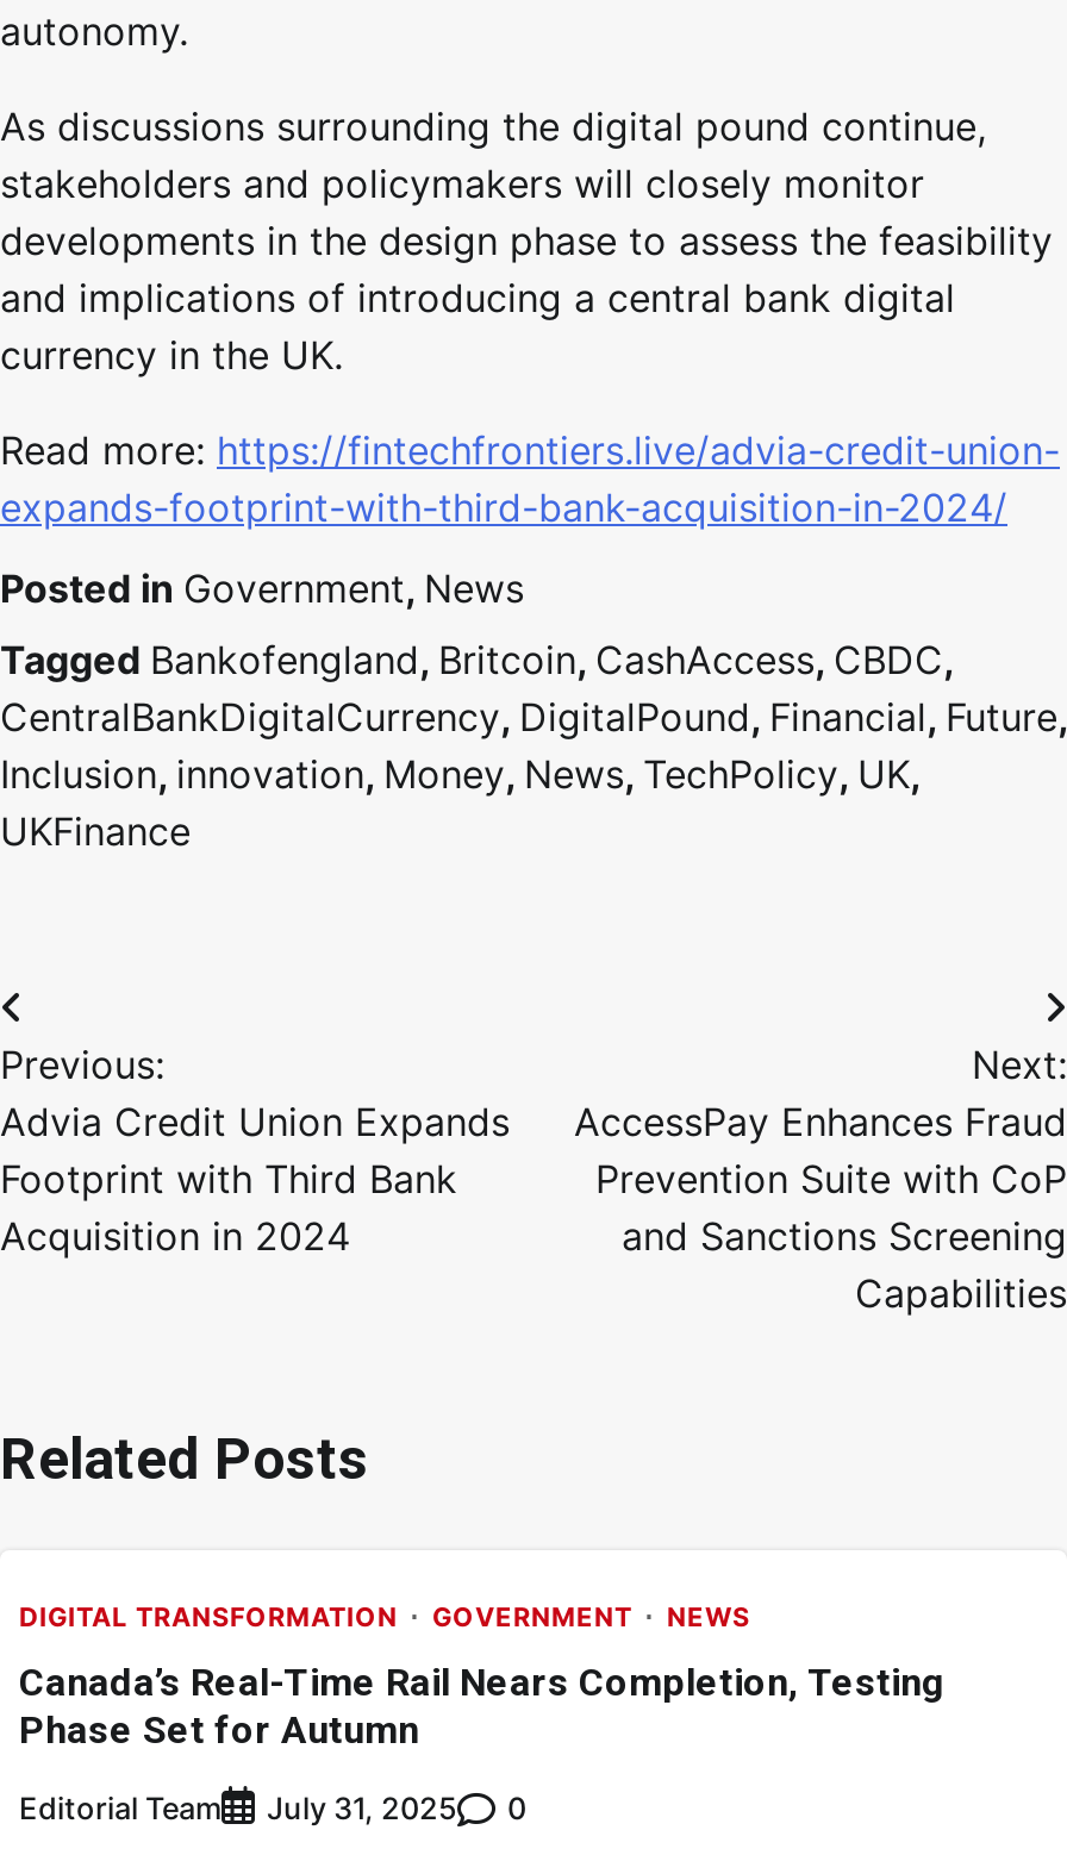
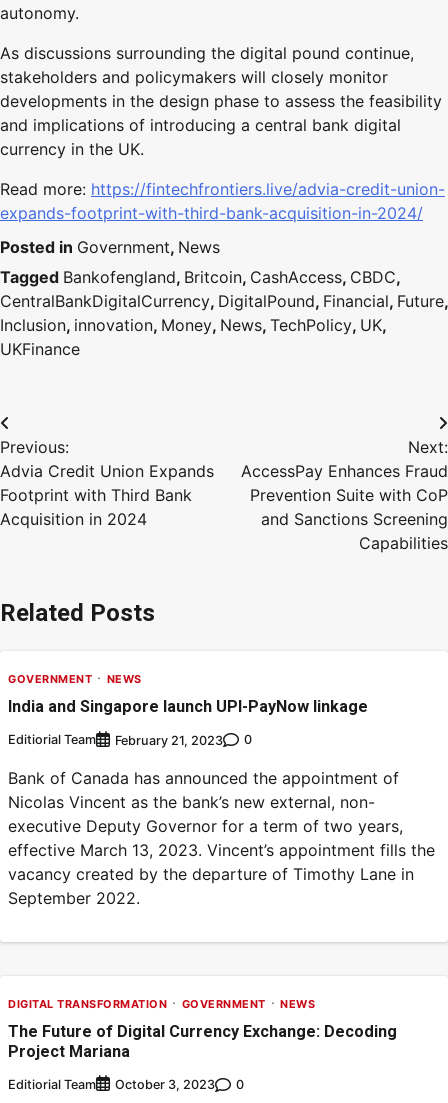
+ GOVERNMENT
+ NEWS
+ India and Singapore launch UPI-PayNow linkage
+ Editiorial Team
+ February 21, 2023
+ 0
+ Bank of Canada has announced the appointment of
+ Nicolas Vincent as the bank’s new external, non-
+ executive Deputy Governor for a term of two years,
+ effective March 13, 2023. Vincent’s appointment fills the
+ vacancy created by the departure of Timothy Lane in
+ September 2022.

- Canada’s Real-Time Rail Nears Completion, Testing
- Phase Set for Autumn
+ The Future of Digital Currency Exchange: Decoding
+ Project Mariana

- Editorial Team
- July 31, 2025
+ Editiorial Team
+ October 3, 2023
